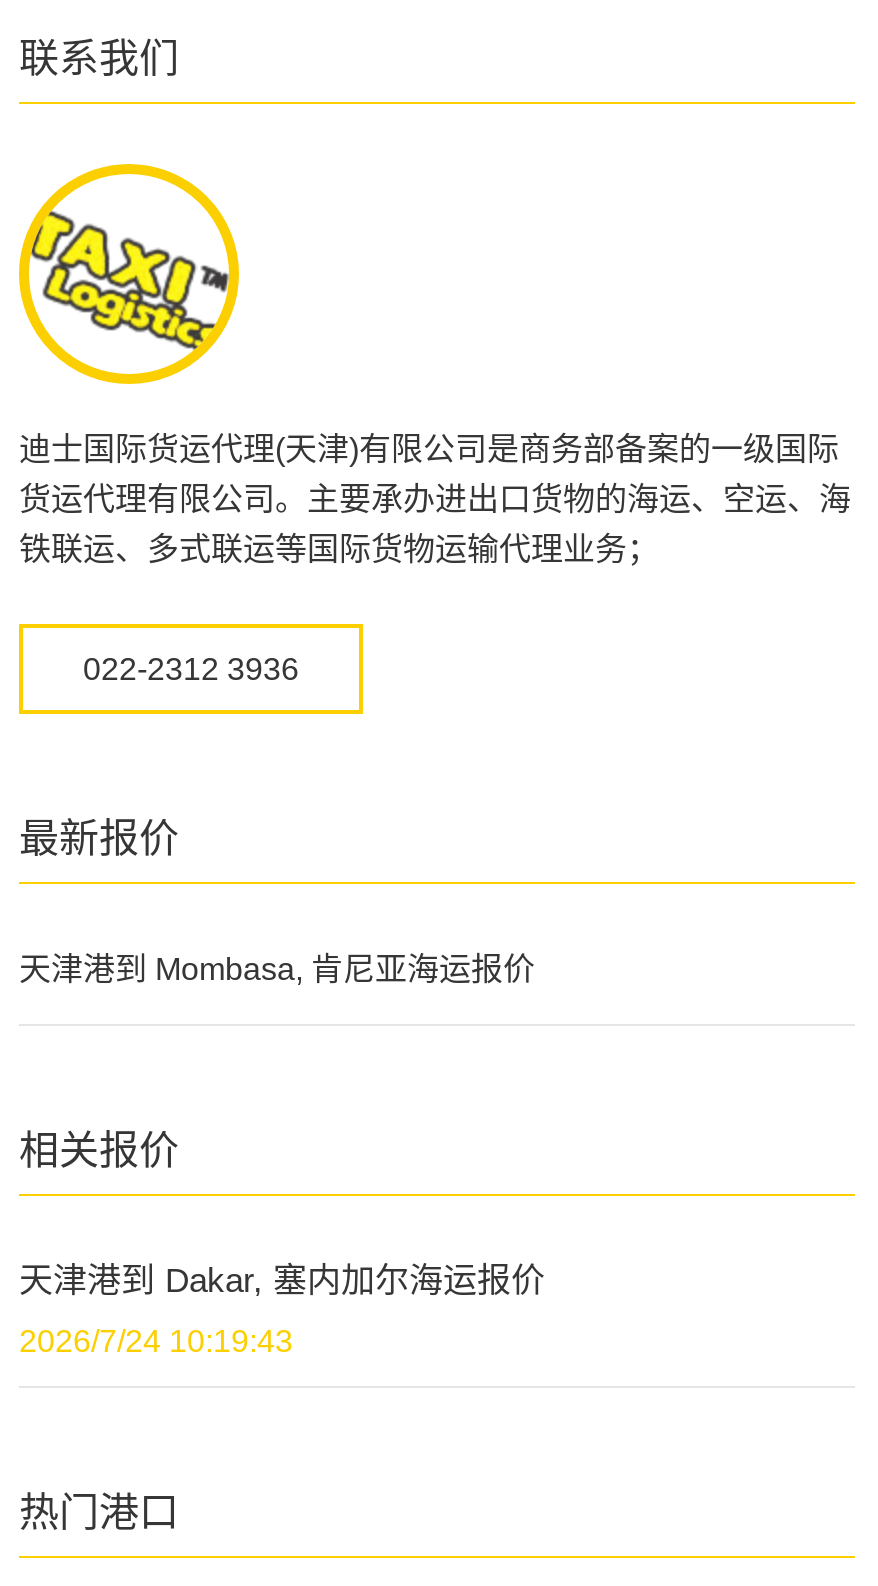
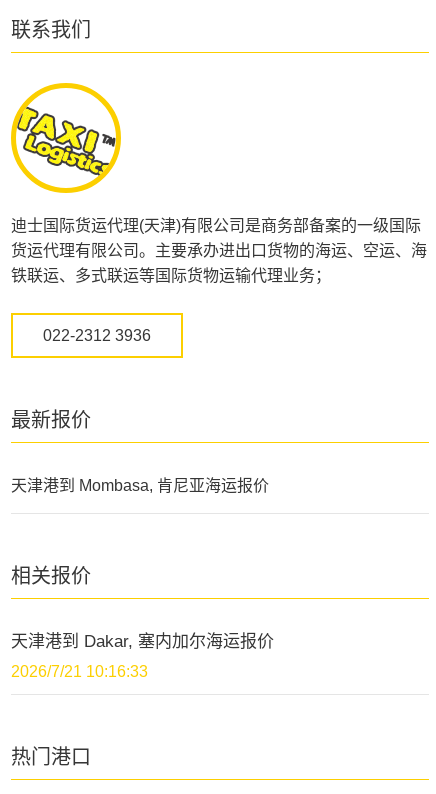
- 2026/7/24 10:19:43
+ 2026/7/21 10:16:33
